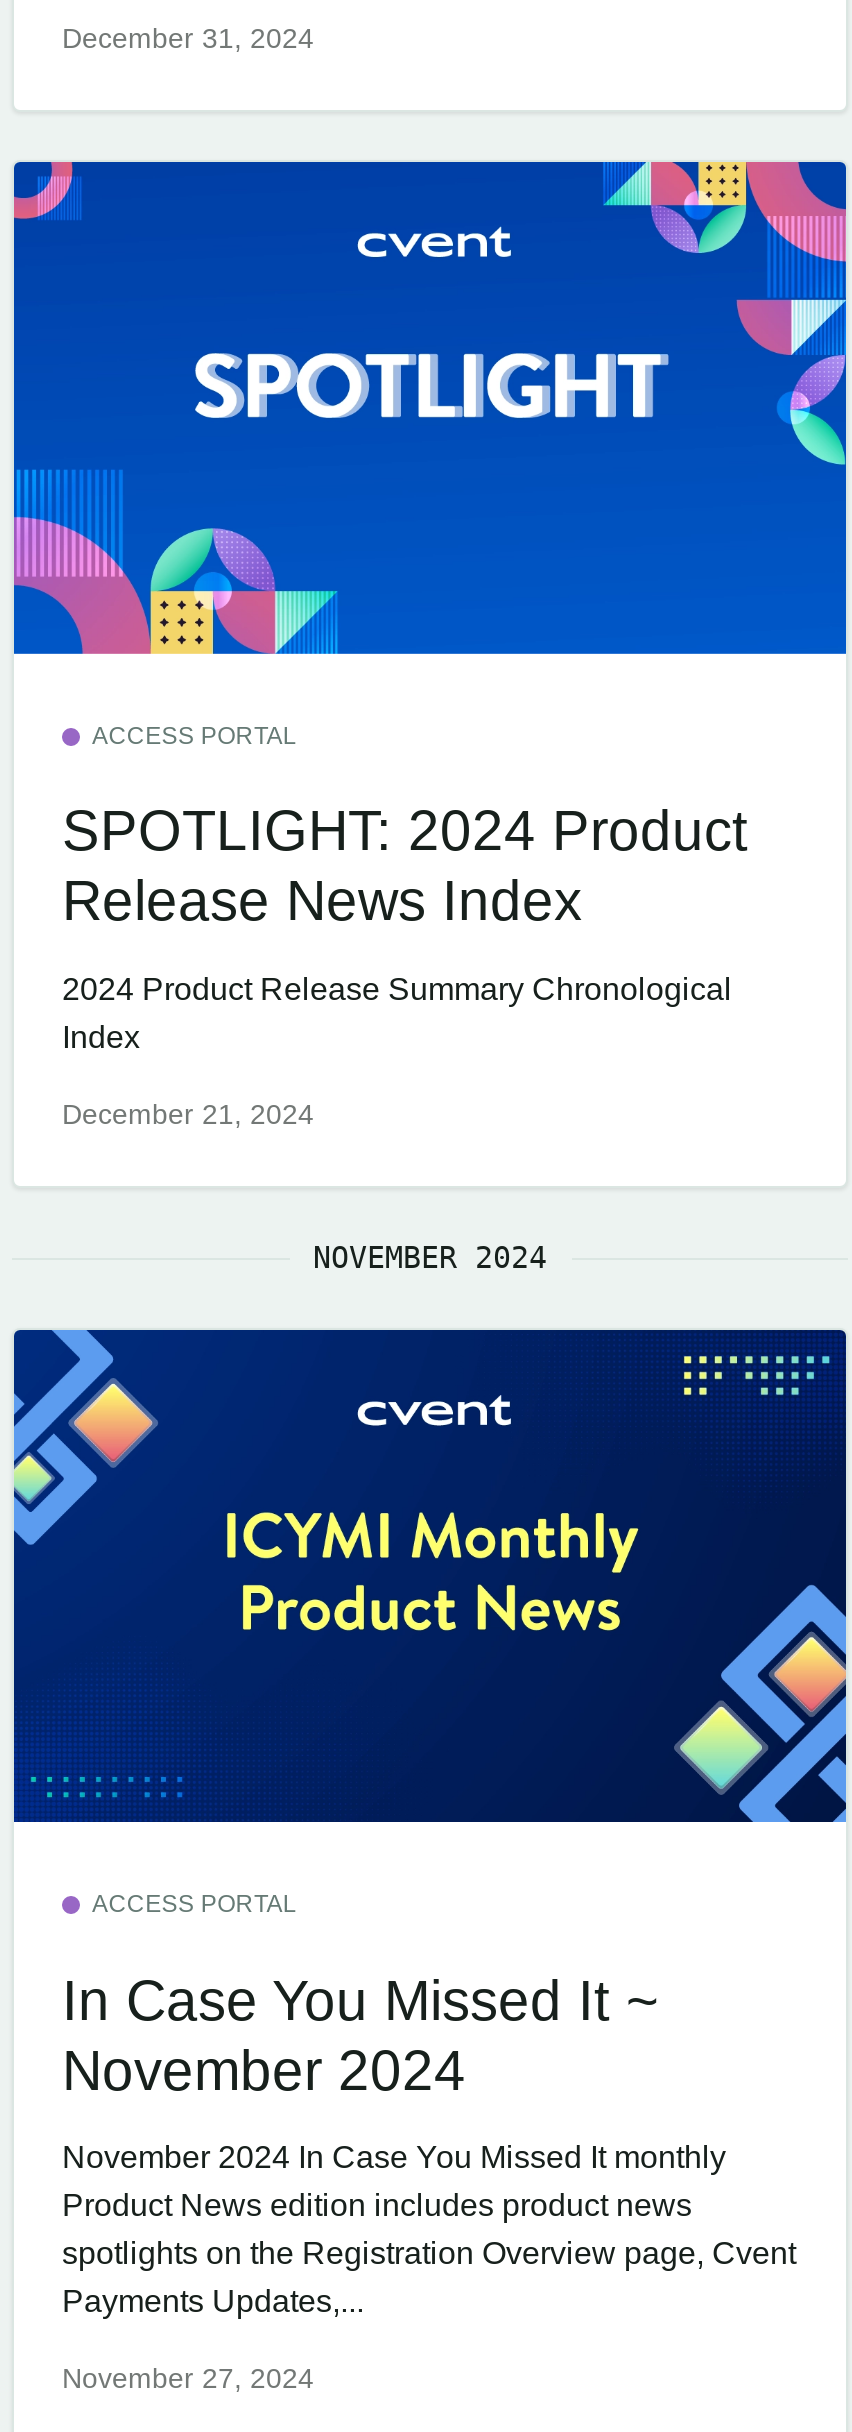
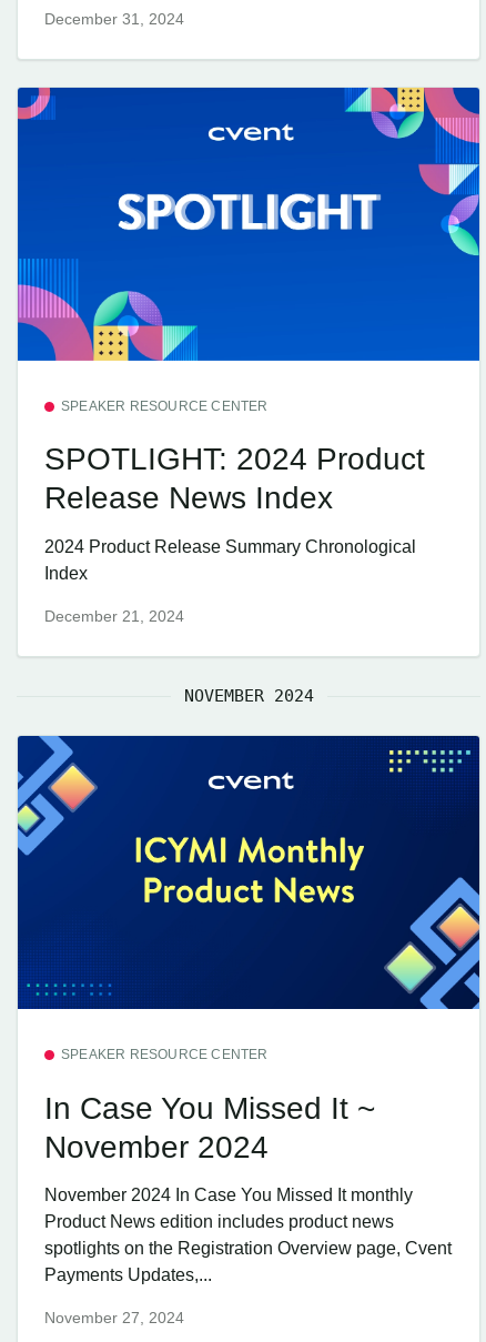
- ACCESS PORTAL
+ SPEAKER RESOURCE CENTER

- ACCESS PORTAL
+ SPEAKER RESOURCE CENTER
